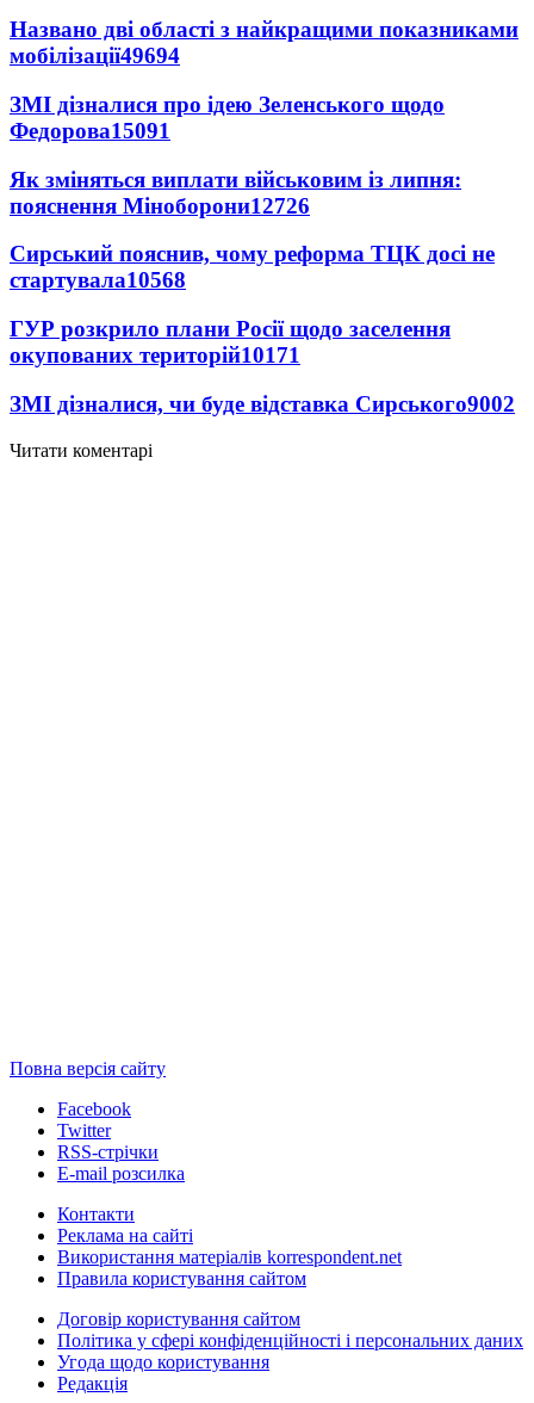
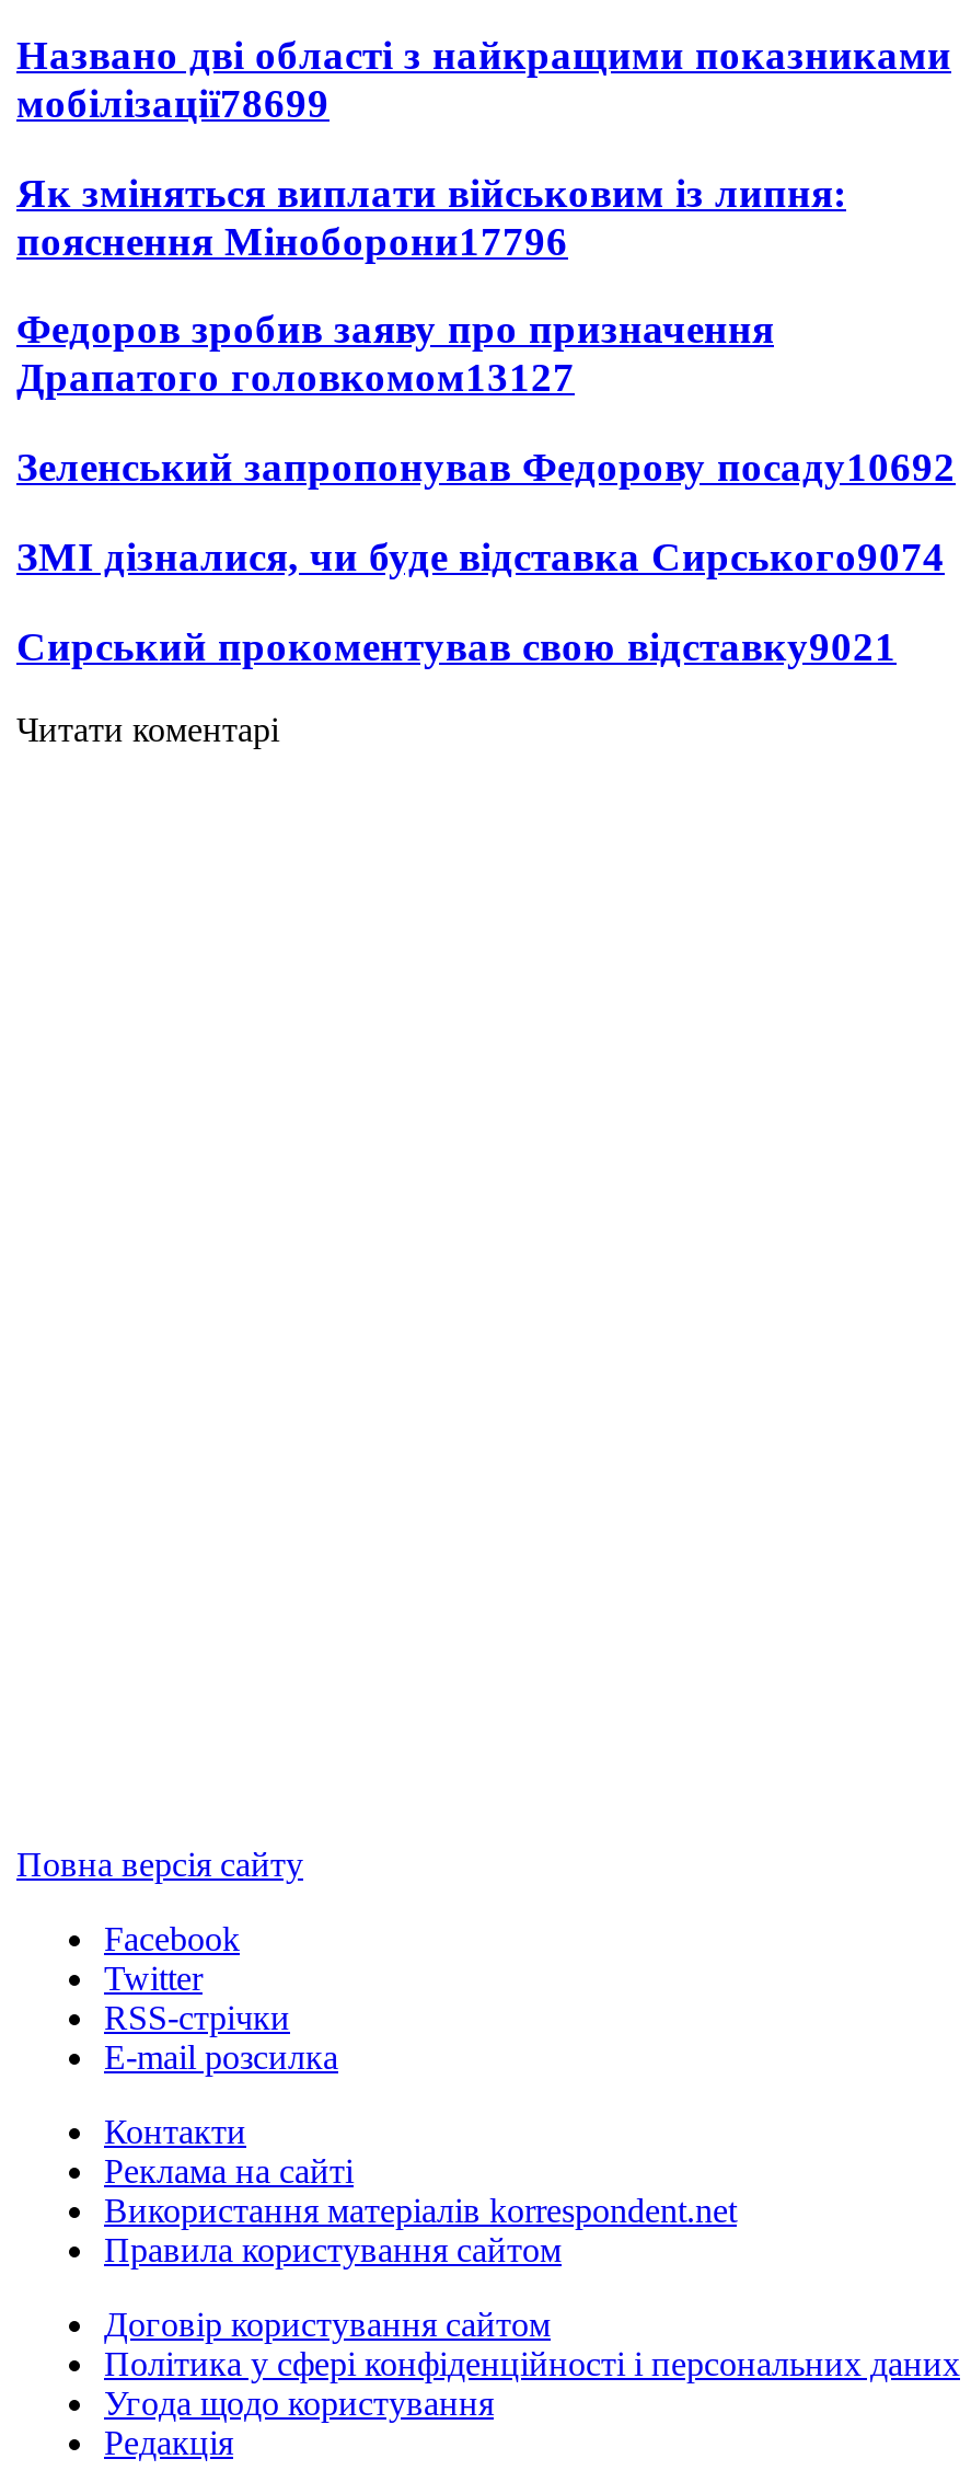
- мобілізації49694
- ЗМІ дізналися про ідею Зеленського щодо
- Федорова15091
+ мобілізації78699

moved up: Як зміняться виплати військовим із липня:

- пояснення Міноборони12726
- Сирський пояснив, чому реформа ТЦК досі не
- стартувала10568
- ГУР розкрило плани Росії щодо заселення
- окупованих територій10171
- ЗМІ дізналися, чи буде відставка Сирського9002
+ пояснення Міноборони17796
+ Федоров зробив заяву про призначення
+ Драпатого головкомом13127
+ Зеленський запропонував Федорову посаду10692
+ ЗМІ дізналися, чи буде відставка Сирського9074
+ Сирський прокоментував свою відставку9021
